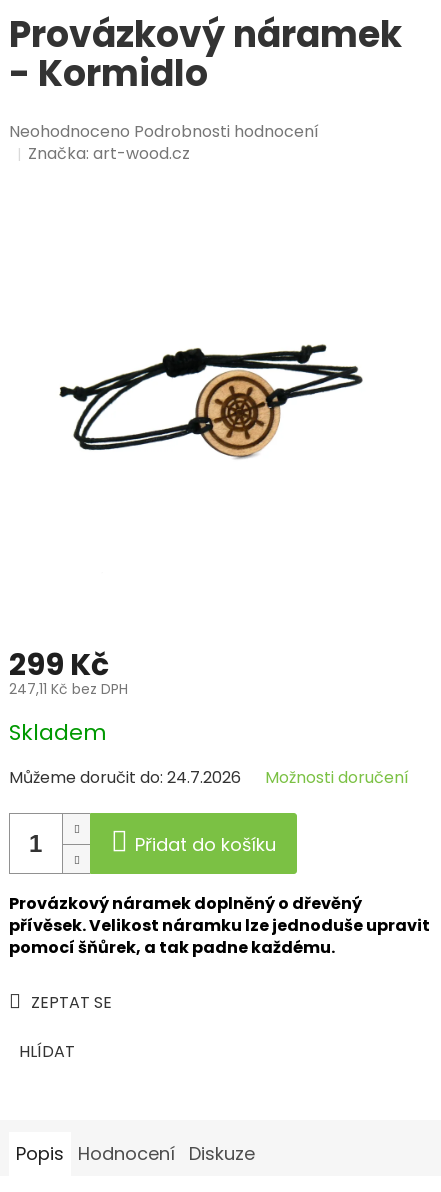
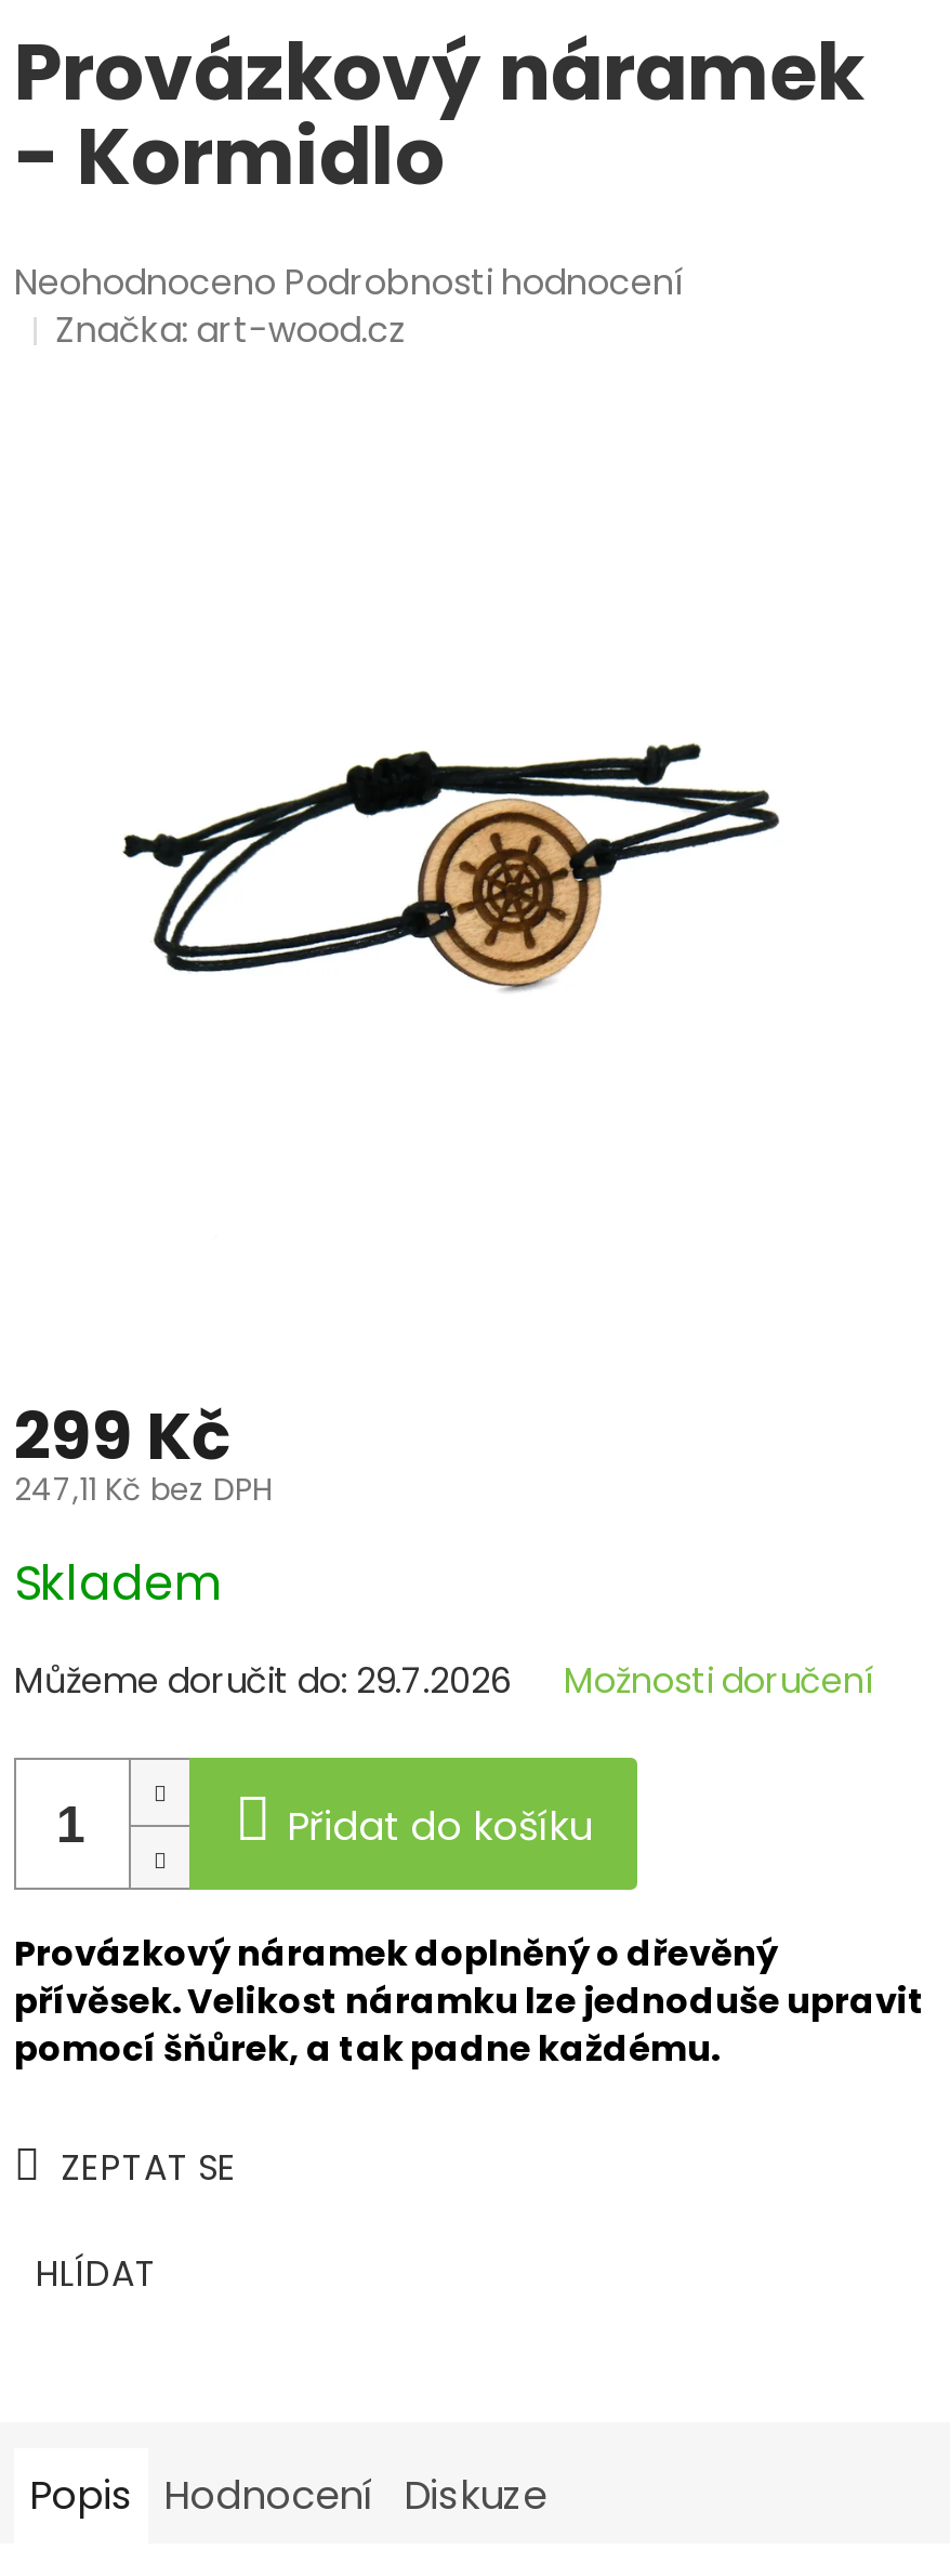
- Můžeme doručit do: 24.7.2026
+ Můžeme doručit do: 29.7.2026
